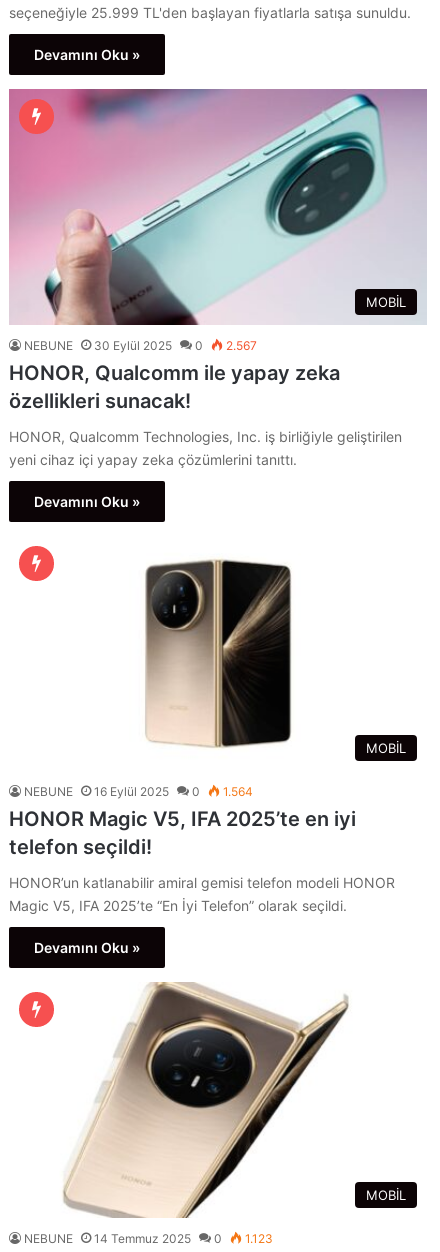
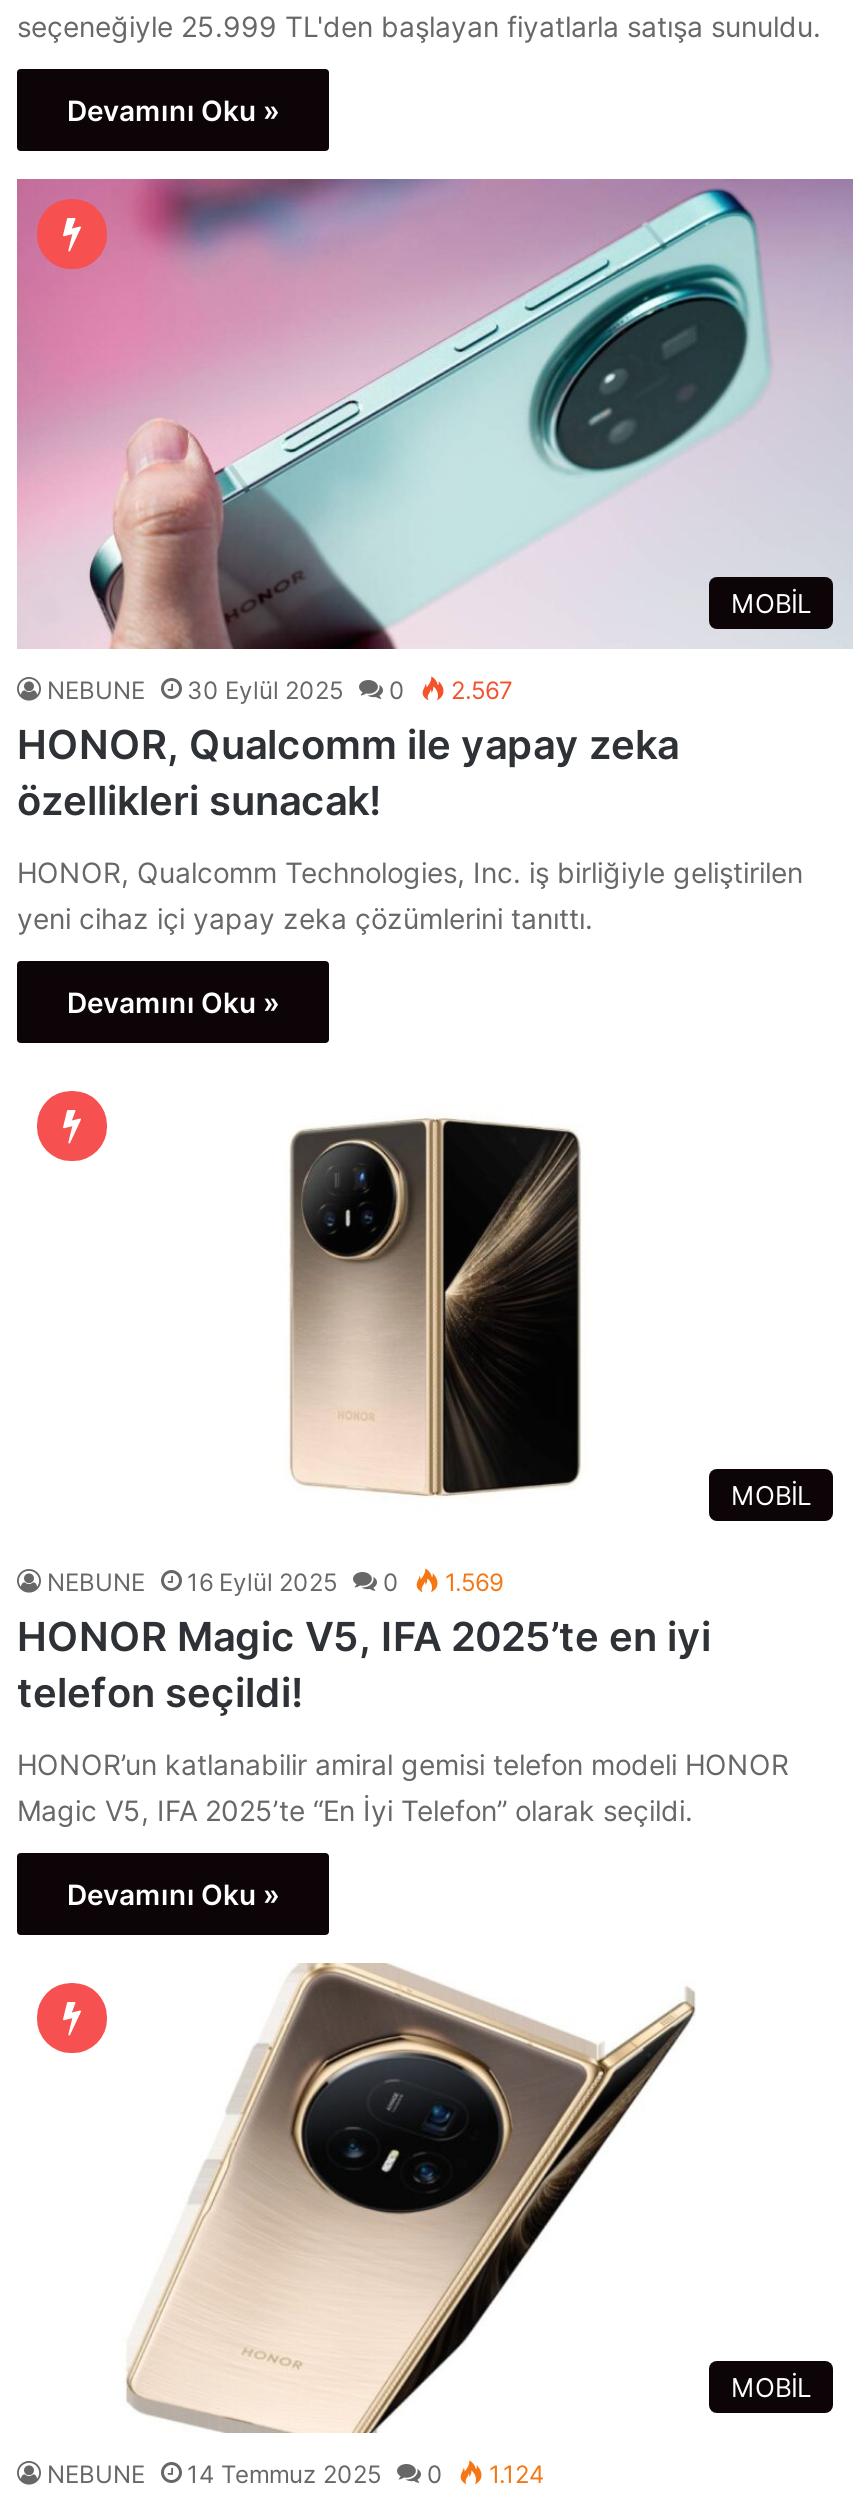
- NEBUNE 16 Eylül 2025 0 1.564
+ NEBUNE 16 Eylül 2025 0 1.569

- NEBUNE 14 Temmuz 2025 0 1.123
+ NEBUNE 14 Temmuz 2025 0 1.124
